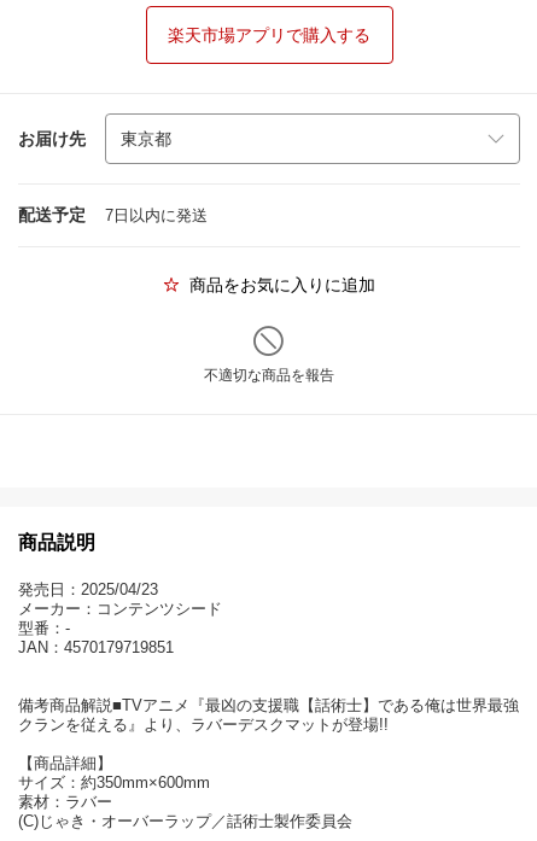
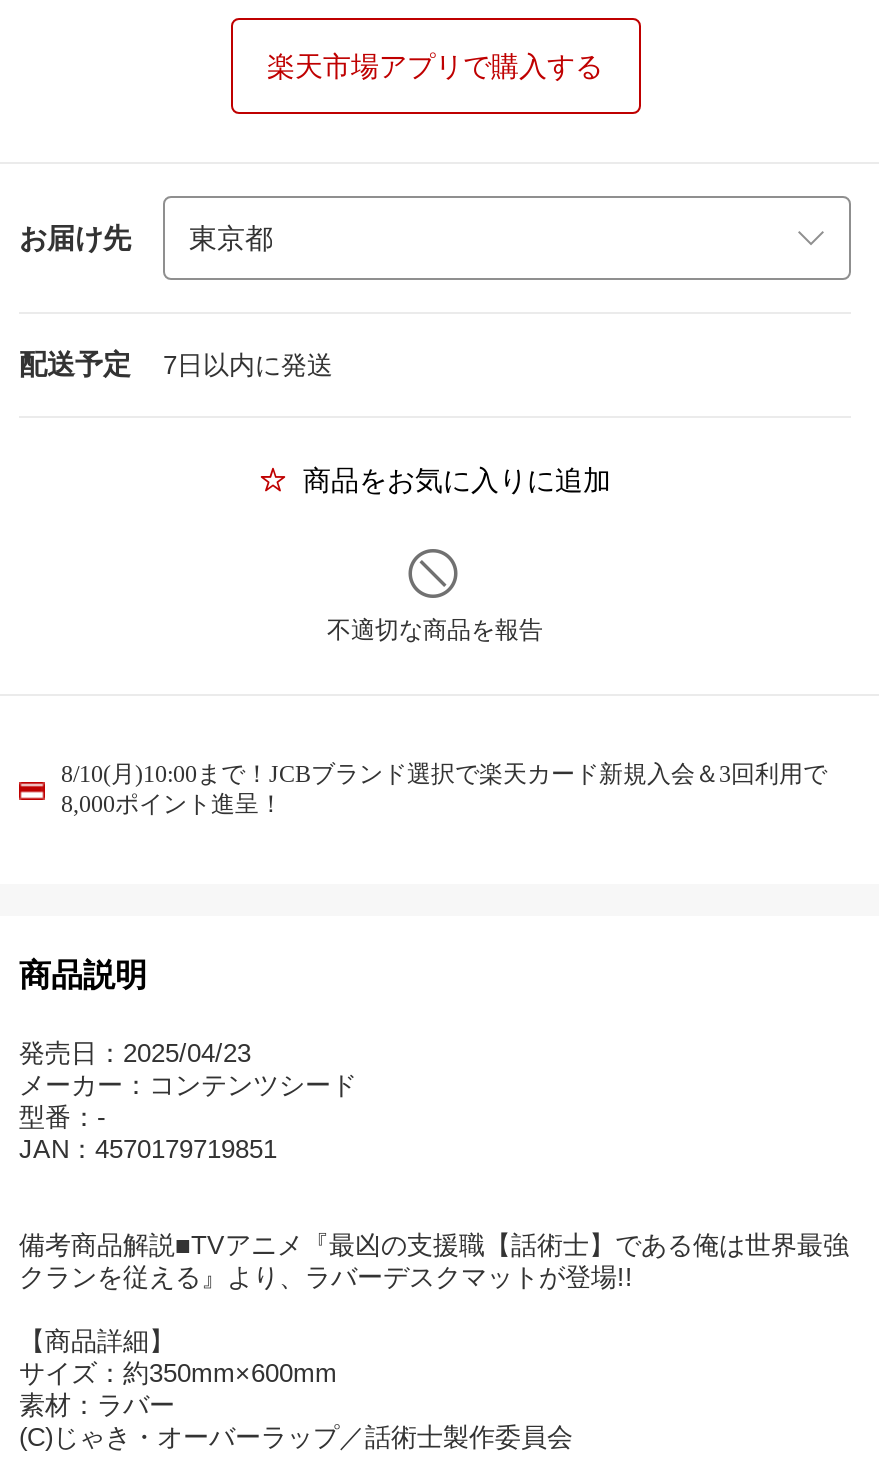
+ 8/10(月)10:00まで！JCBブランド選択で楽天カード新規入会＆3回利用で
+ 8,000ポイント進呈！
